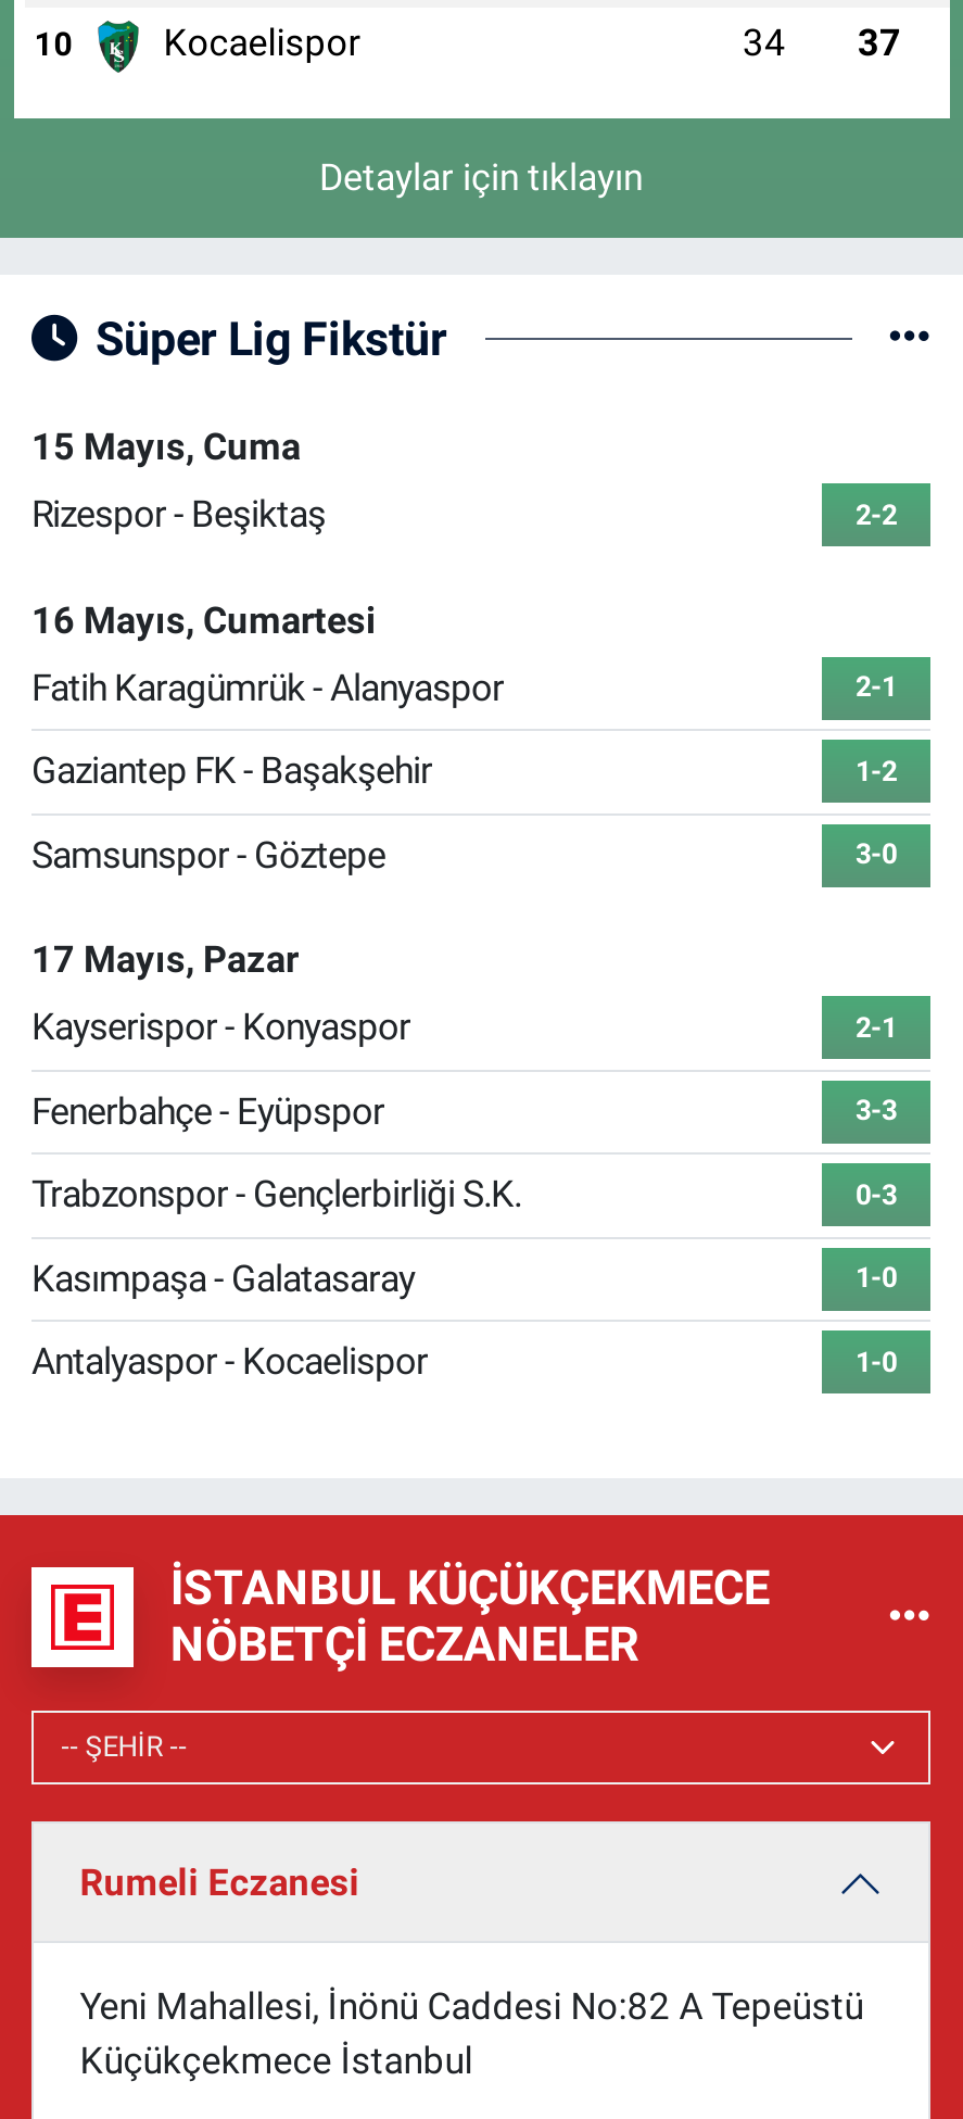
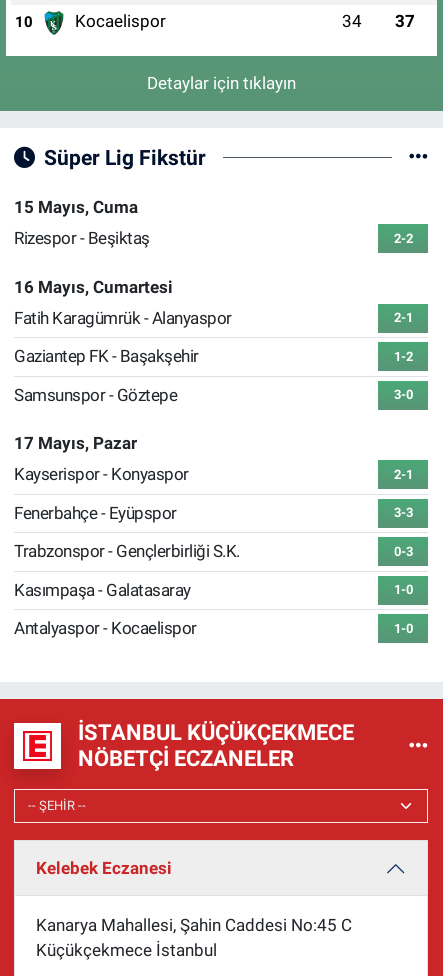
- Rumeli Eczanesi
+ Kelebek Eczanesi

- Yeni Mahallesi, İnönü Caddesi No:82 A Tepeüstü
+ Kanarya Mahallesi, Şahin Caddesi No:45 C
